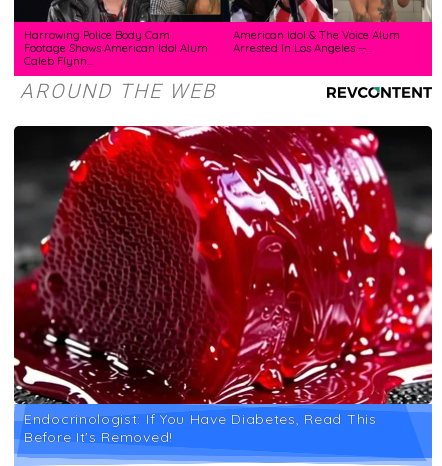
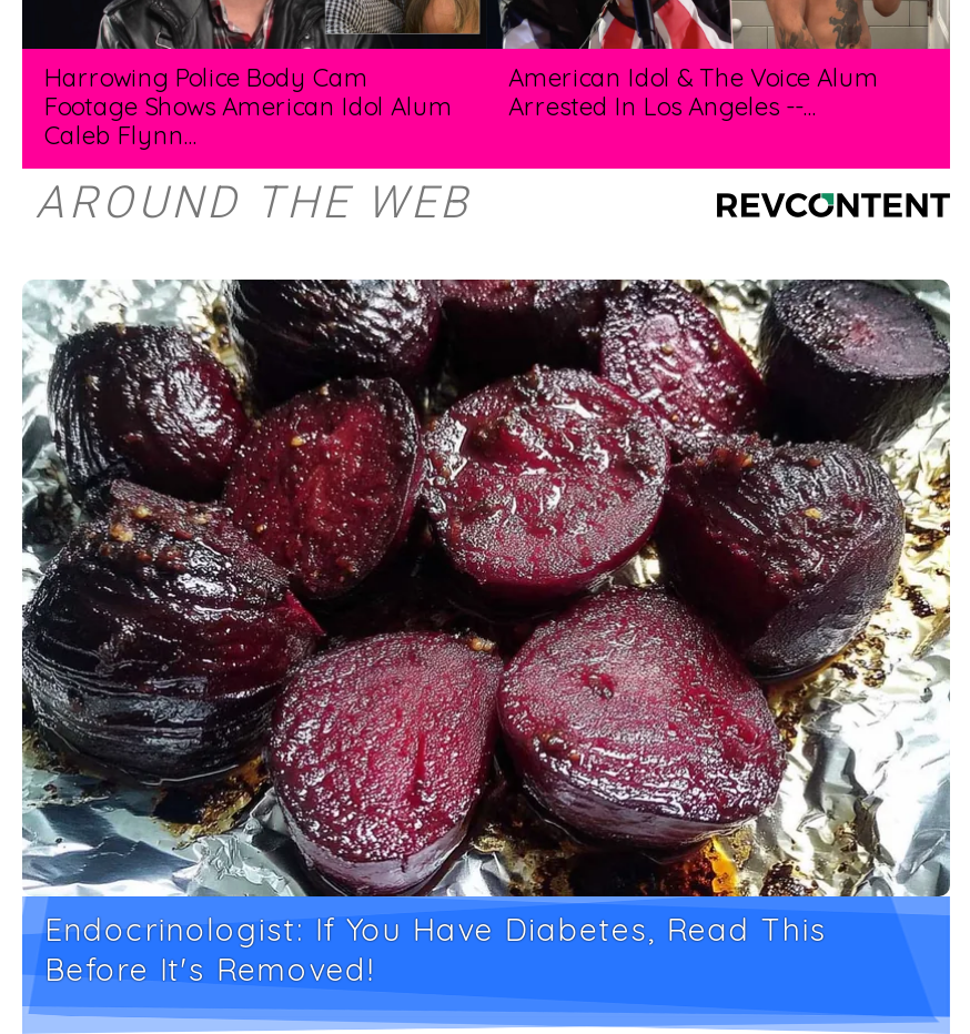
- [image]
+ [image]
